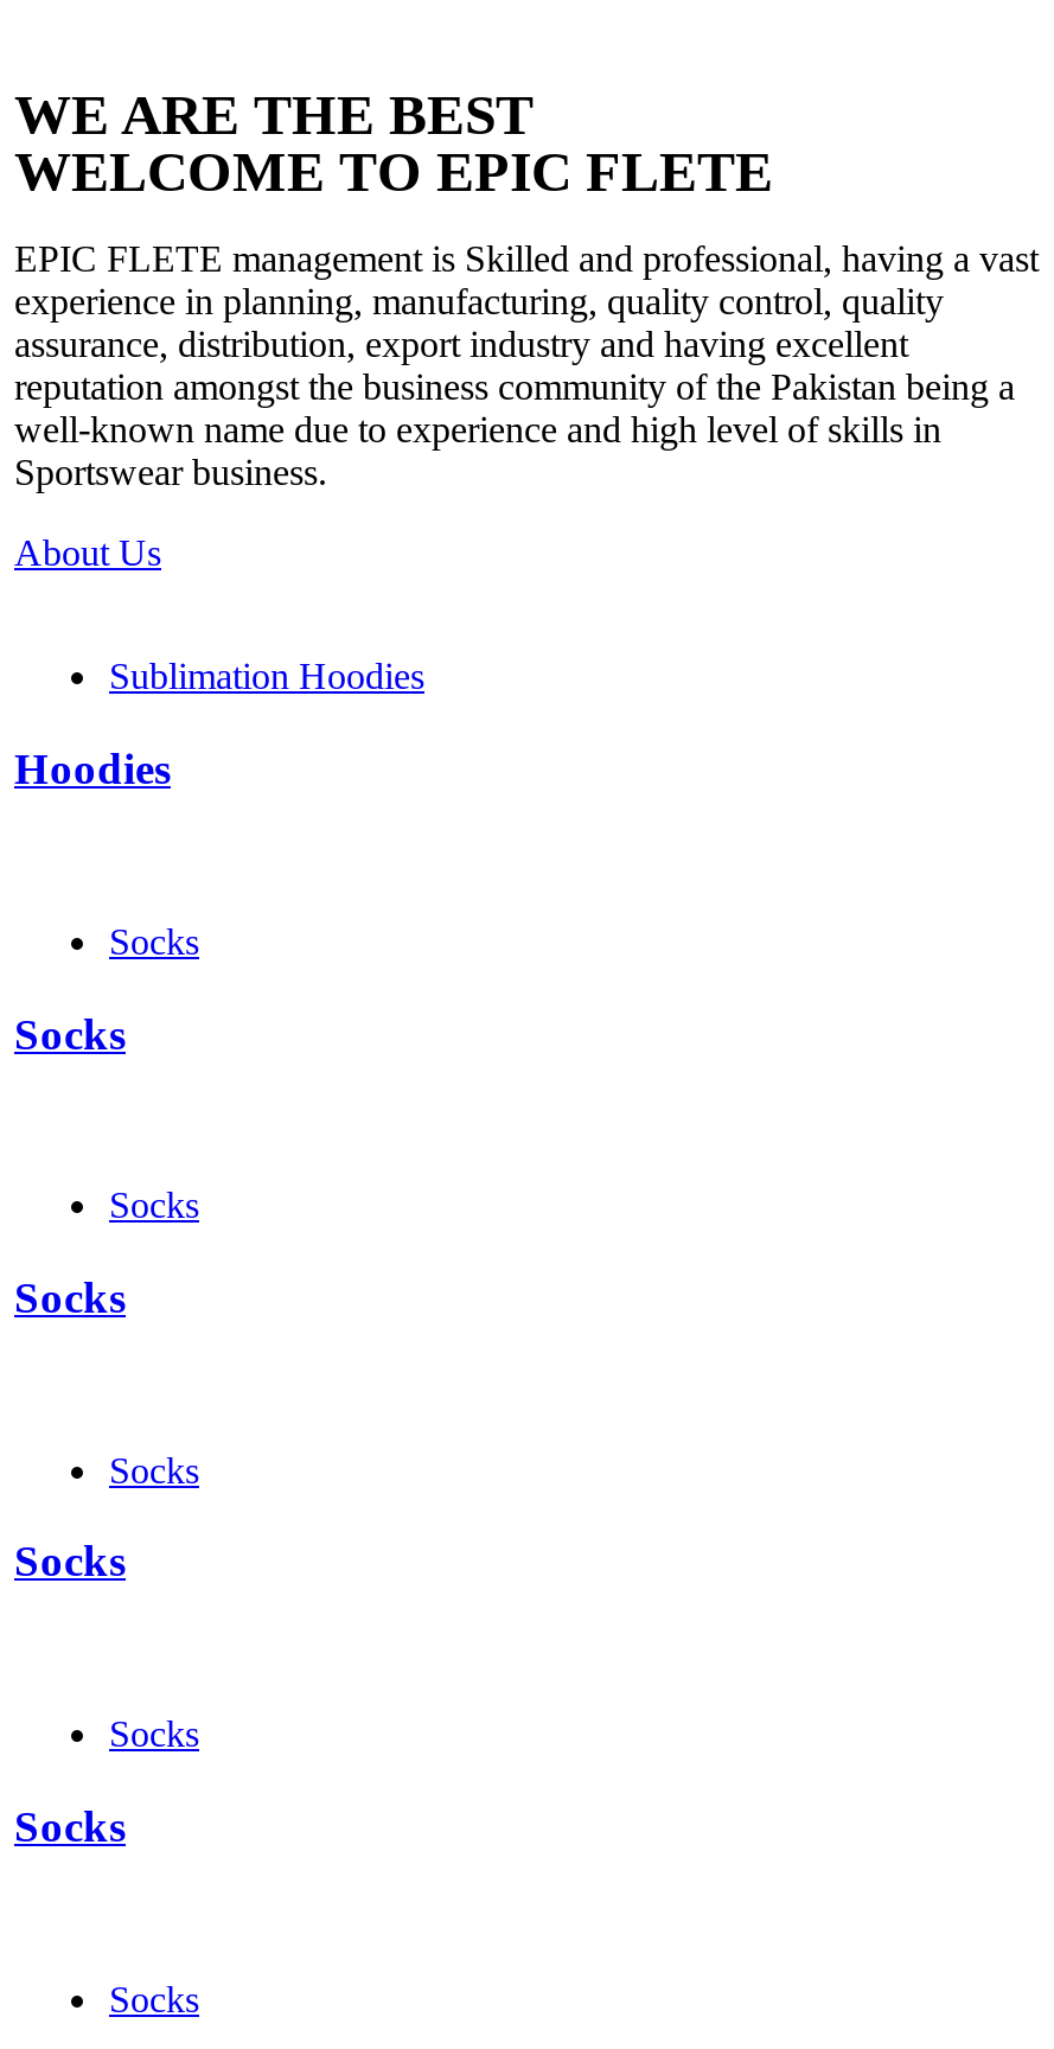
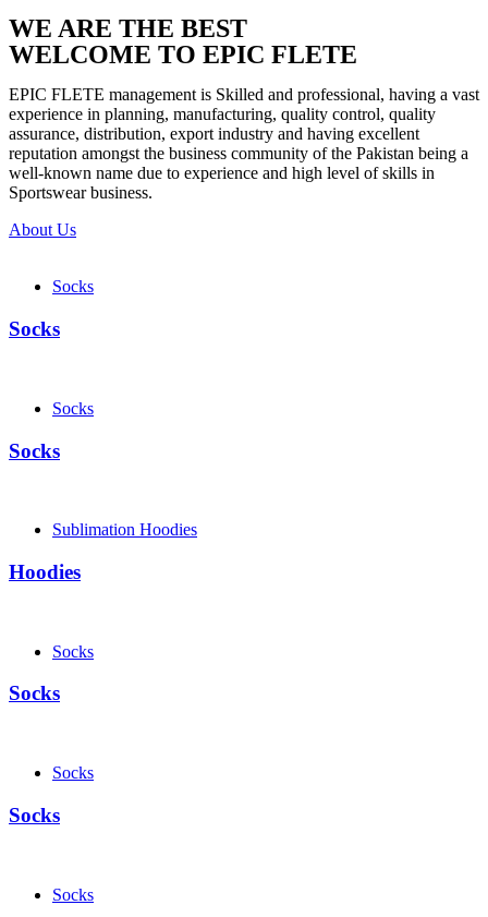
moved down: Sublimation Hoodies | Hoodies

moved up: Socks | Socks | Socks | Socks
